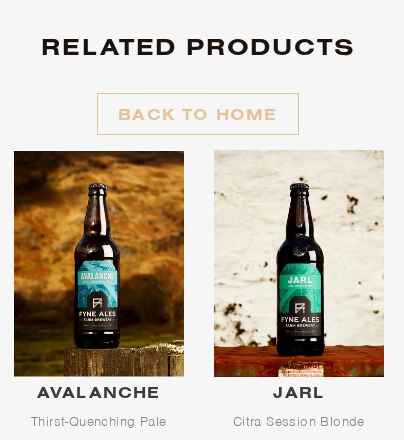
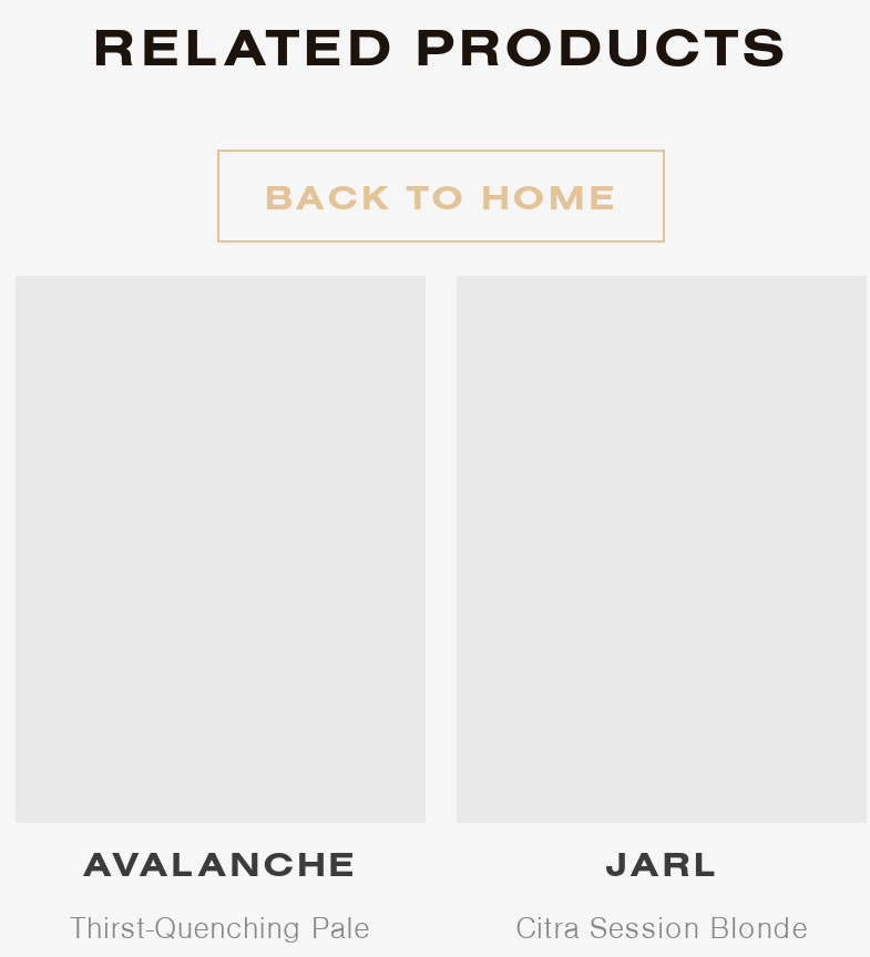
- [image]

- [image]
